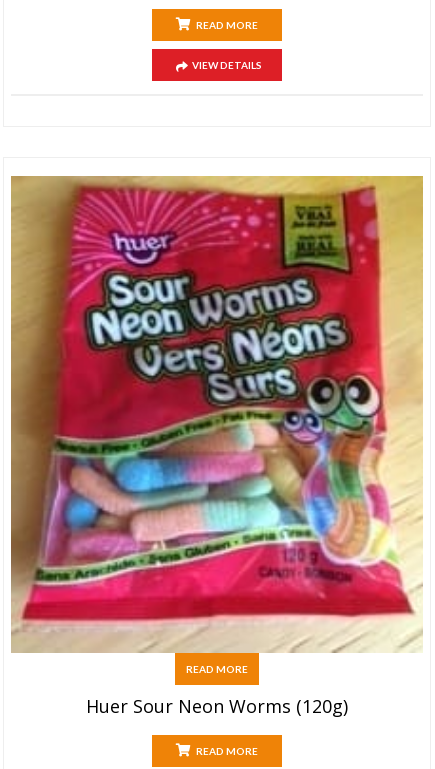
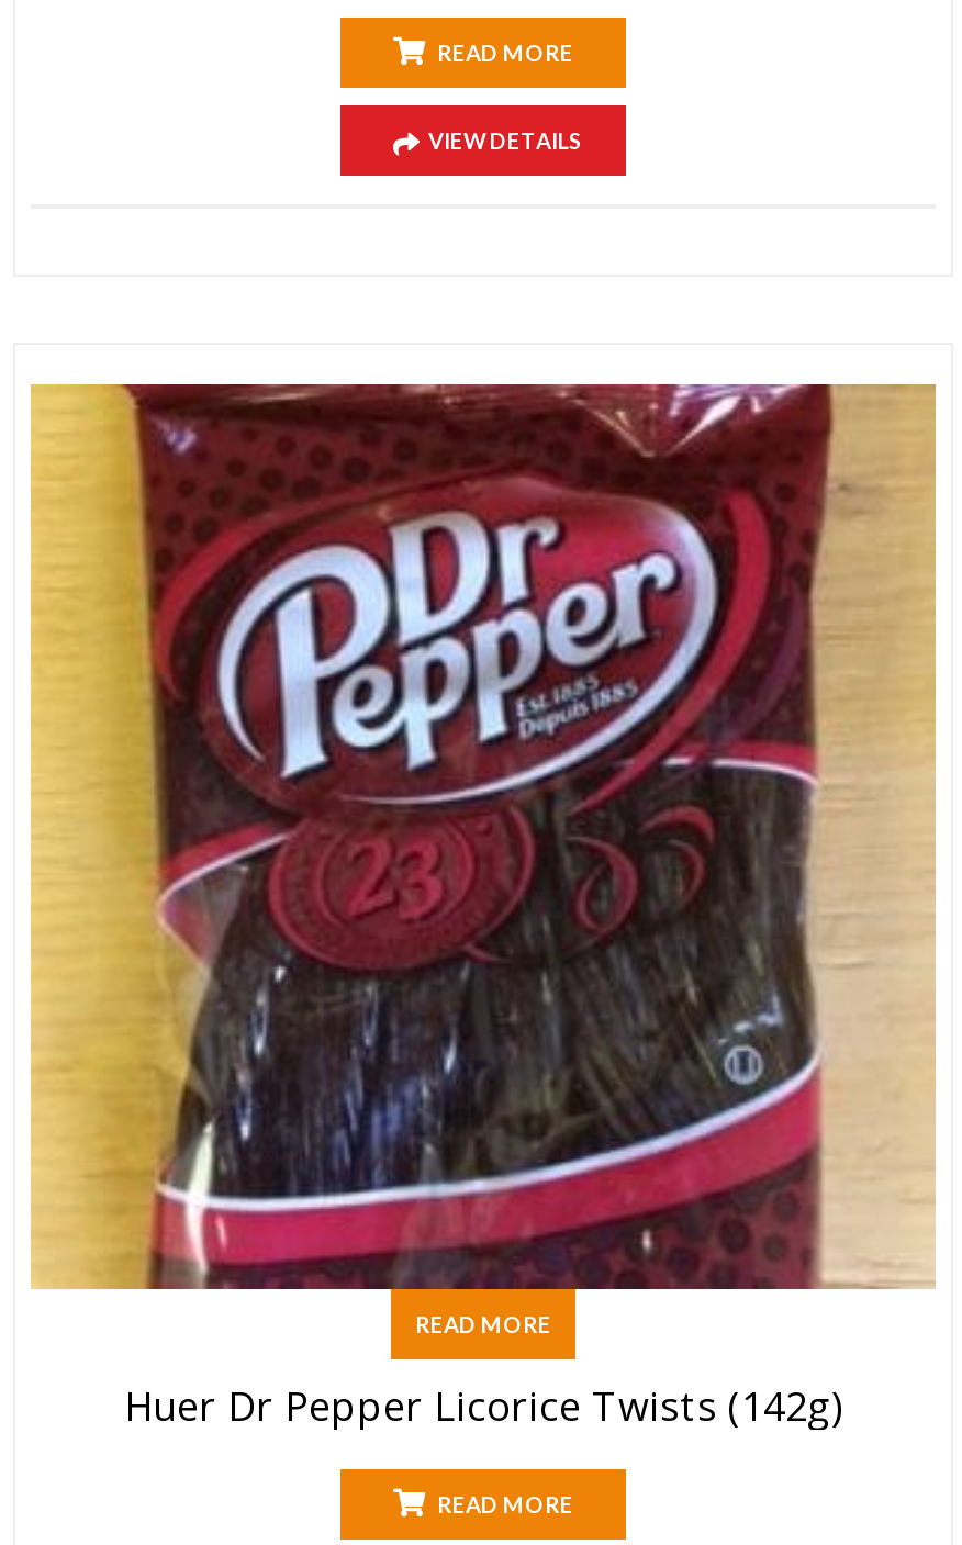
- [image]
+ [image]

- Huer Sour Neon Worms (120g)
+ Huer Dr Pepper Licorice Twists (142g)
